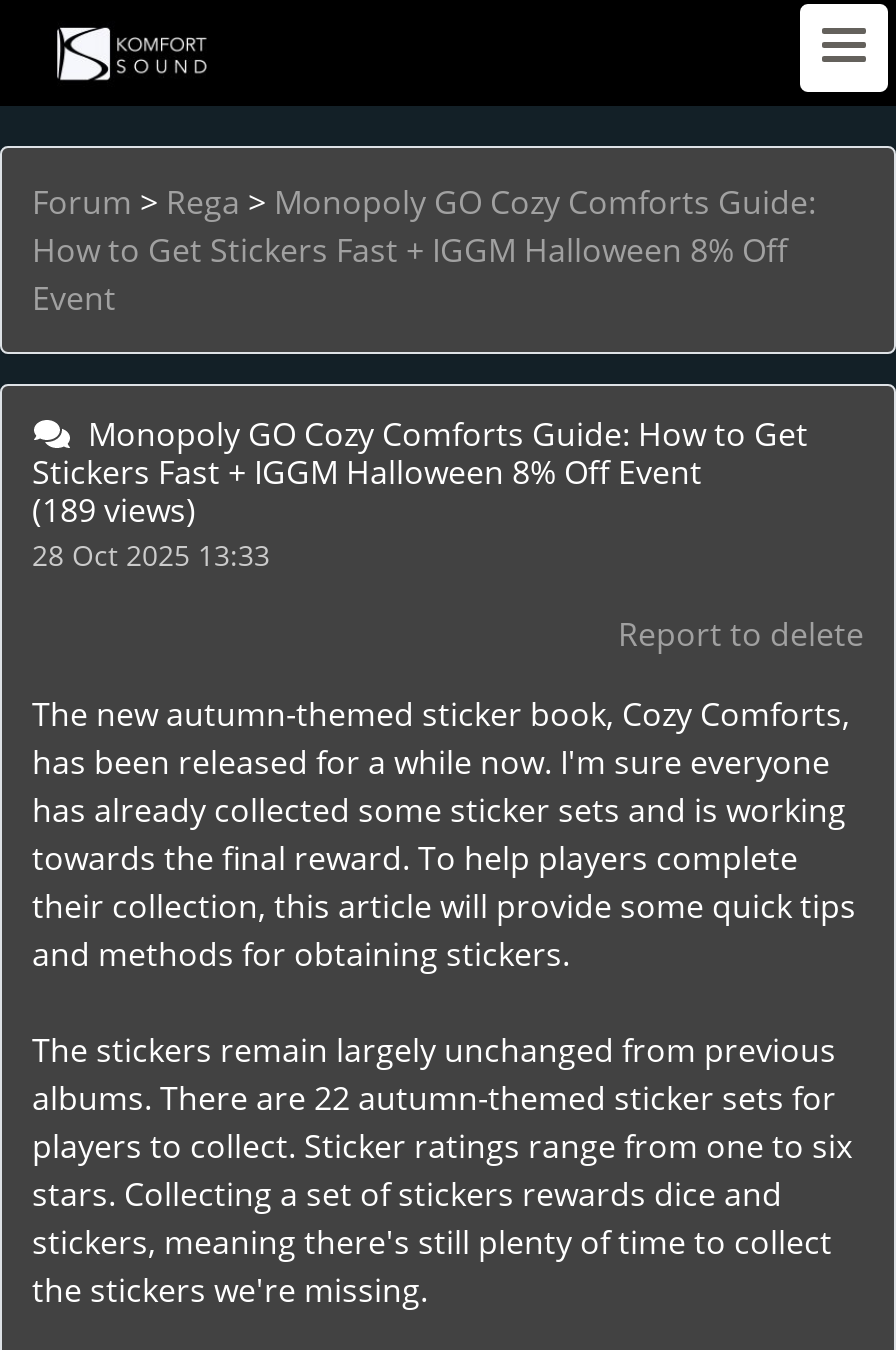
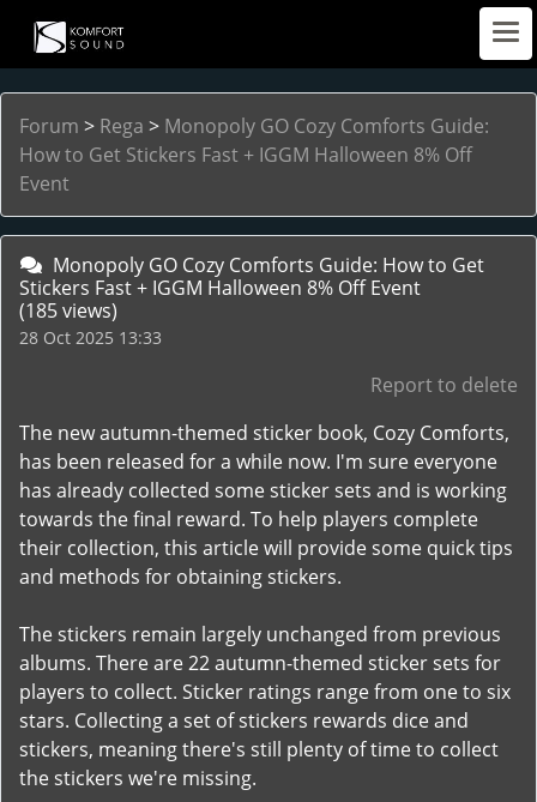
- (189 views)
+ (185 views)
